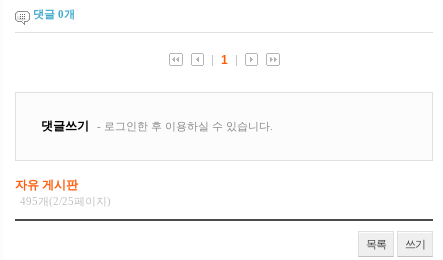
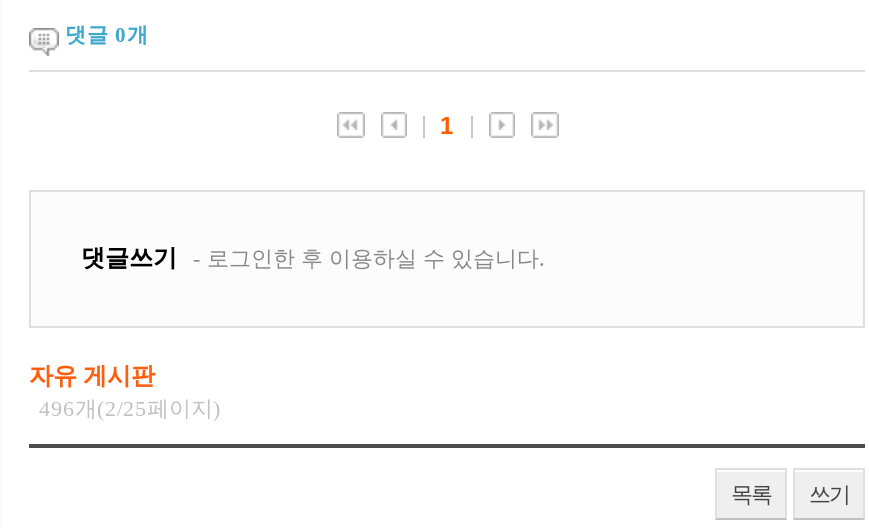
- 495개(2/25페이지)
+ 496개(2/25페이지)
